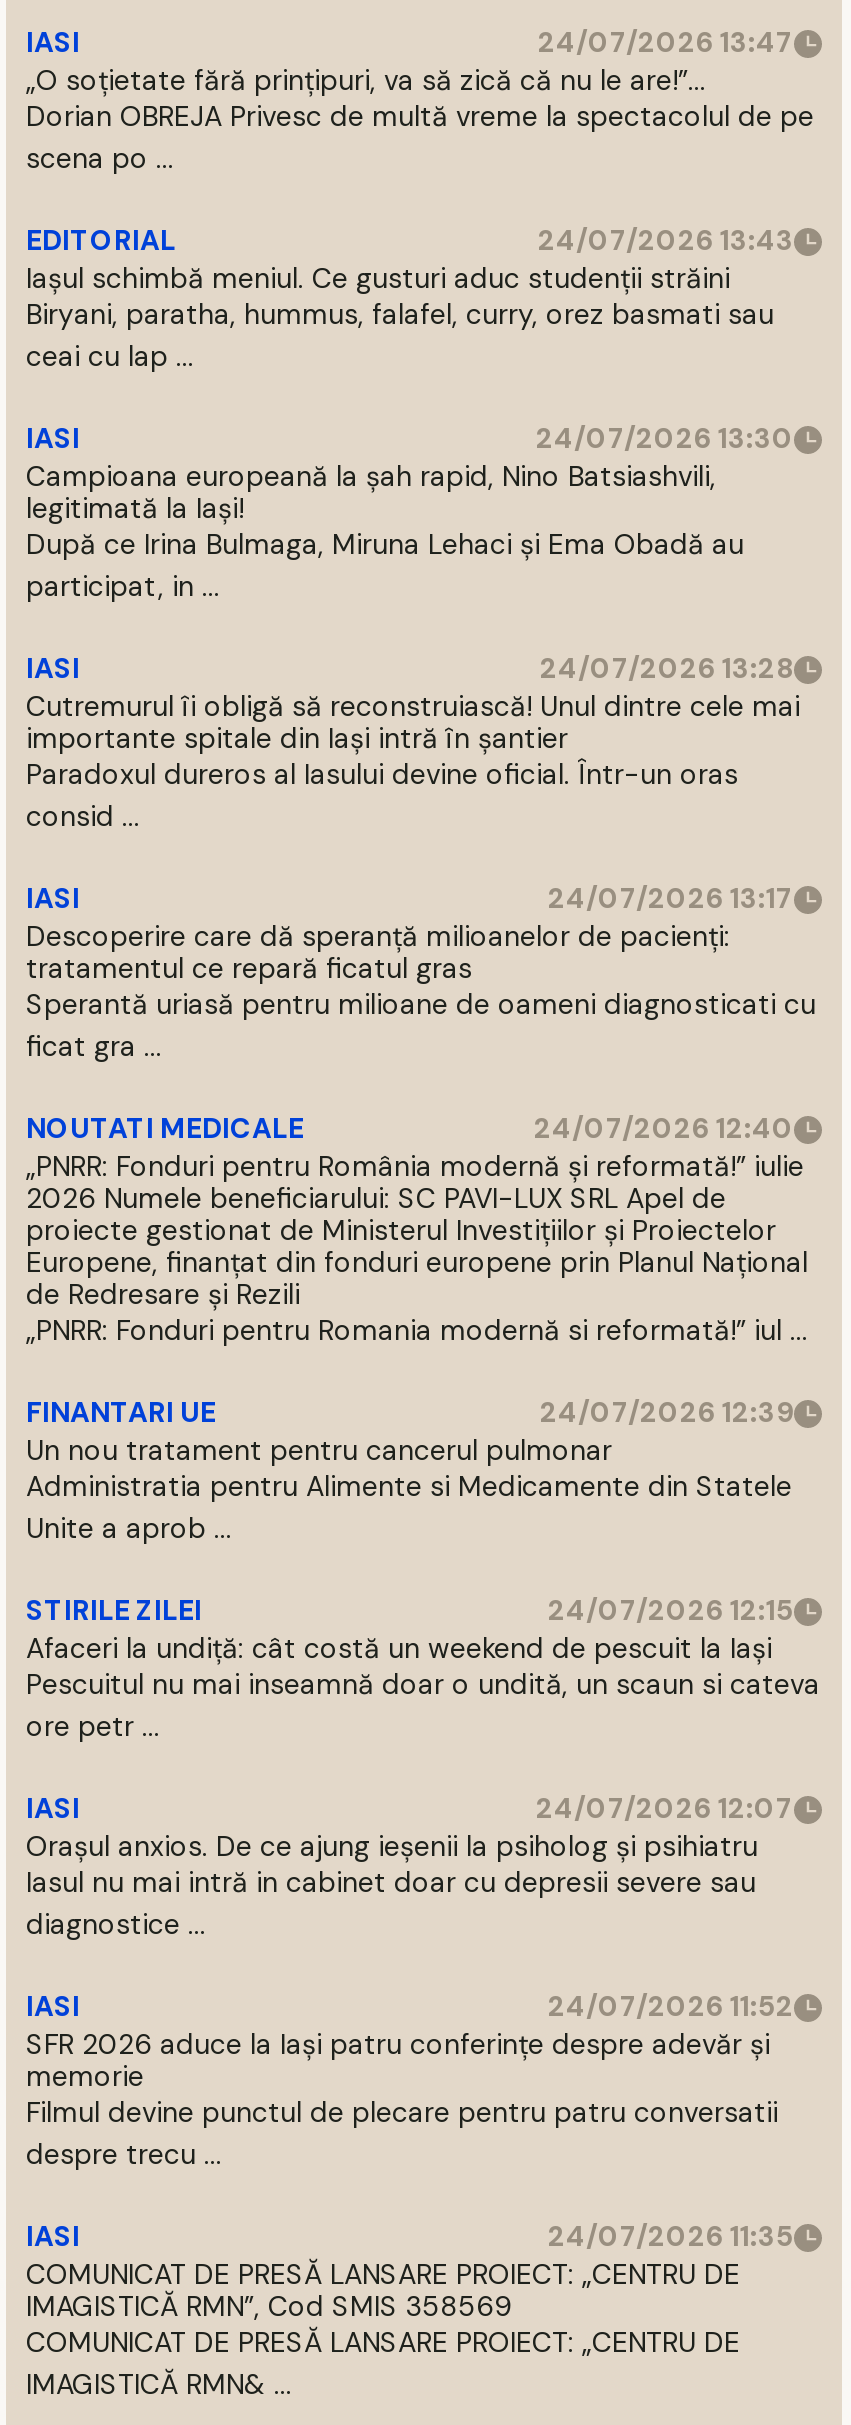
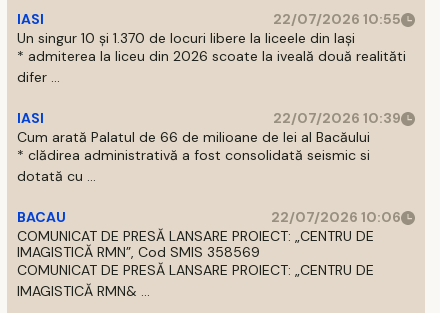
- 24/07/2026 13:47
- „O soțietate fără prințipuri, va să zică că nu le are!”...
- Dorian OBREJA Privesc de multă vreme la spectacolul de pe
- scena po ...
- EDITORIAL
- 24/07/2026 13:43
- Iașul schimbă meniul. Ce gusturi aduc studenții străini
- Biryani, paratha, hummus, falafel, curry, orez basmati sau
- ceai cu lap ...
+ 22/07/2026 10:55
+ Un singur 10 și 1.370 de locuri libere la liceele din Iași
+ * admiterea la liceu din 2026 scoate la iveală două realităti
+ difer ...

- 24/07/2026 13:30
- Campioana europeană la şah rapid, Nino Batsiashvili,
- legitimată la Iași!
- După ce Irina Bulmaga, Miruna Lehaci şi Ema Obadă au
- participat, in ...
- IASI
- 24/07/2026 13:28
- Cutremurul îi obligă să reconstruiască! Unul dintre cele mai
- importante spitale din Iași intră în șantier
- Paradoxul dureros al Iasului devine oficial. Într-un oras
- consid ...
- IASI
- 24/07/2026 13:17
- Descoperire care dă speranță milioanelor de pacienți:
- tratamentul ce repară ficatul gras
- Sperantă uriasă pentru milioane de oameni diagnosticati cu
- ficat gra ...
- NOUTATI MEDICALE
- 24/07/2026 12:40
- „PNRR: Fonduri pentru România modernă și reformată!” iulie
- 2026 Numele beneficiarului: SC PAVI-LUX SRL Apel de
- proiecte gestionat de Ministerul Investițiilor și Proiectelor
- Europene, finanțat din fonduri europene prin Planul Național
- de Redresare și Rezili
- „PNRR: Fonduri pentru Romania modernă si reformată!” iul ...
- FINANTARI UE
- 24/07/2026 12:39
- Un nou tratament pentru cancerul pulmonar
- Administratia pentru Alimente si Medicamente din Statele
- Unite a aprob ...
- STIRILE ZILEI
- 24/07/2026 12:15
- Afaceri la undiță: cât costă un weekend de pescuit la Iași
- Pescuitul nu mai inseamnă doar o undită, un scaun si cateva
- ore petr ...
- IASI
- 24/07/2026 12:07
- Orașul anxios. De ce ajung ieșenii la psiholog și psihiatru
- Iasul nu mai intră in cabinet doar cu depresii severe sau
- diagnostice ...
- IASI
- 24/07/2026 11:52
- SFR 2026 aduce la Iași patru conferințe despre adevăr și
- memorie
- Filmul devine punctul de plecare pentru patru conversatii
- despre trecu ...
- IASI
- 24/07/2026 11:35
+ 22/07/2026 10:39
+ Cum arată Palatul de 66 de milioane de lei al Bacăului
+ * clădirea administrativă a fost consolidată seismic si
+ dotată cu ...
+ BACAU
+ 22/07/2026 10:06
